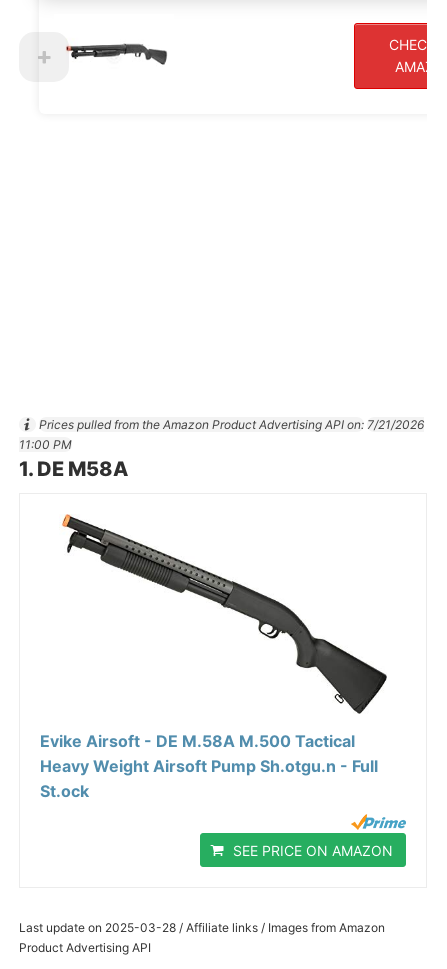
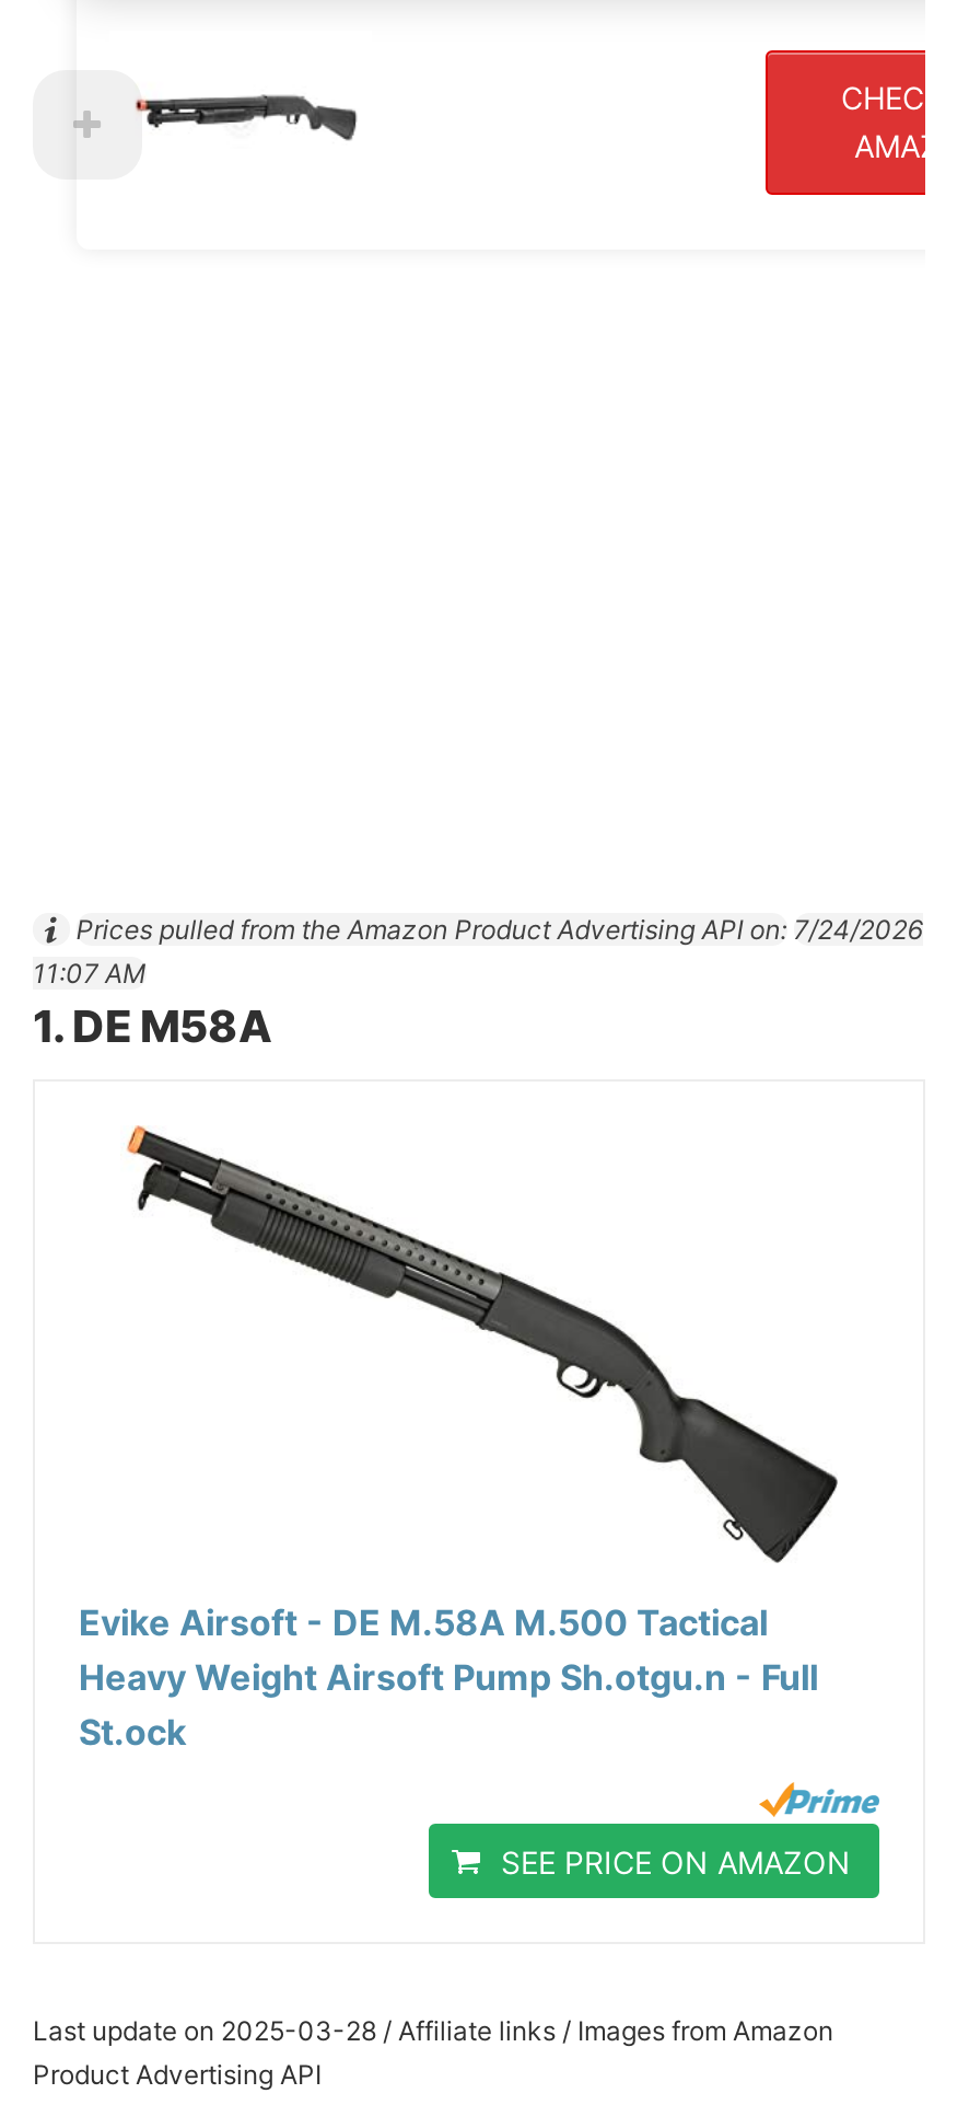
- Prices pulled from the Amazon Product Advertising API on: 7/21/2026
- 11:00 PM
+ Prices pulled from the Amazon Product Advertising API on: 7/24/2026
+ 11:07 AM
